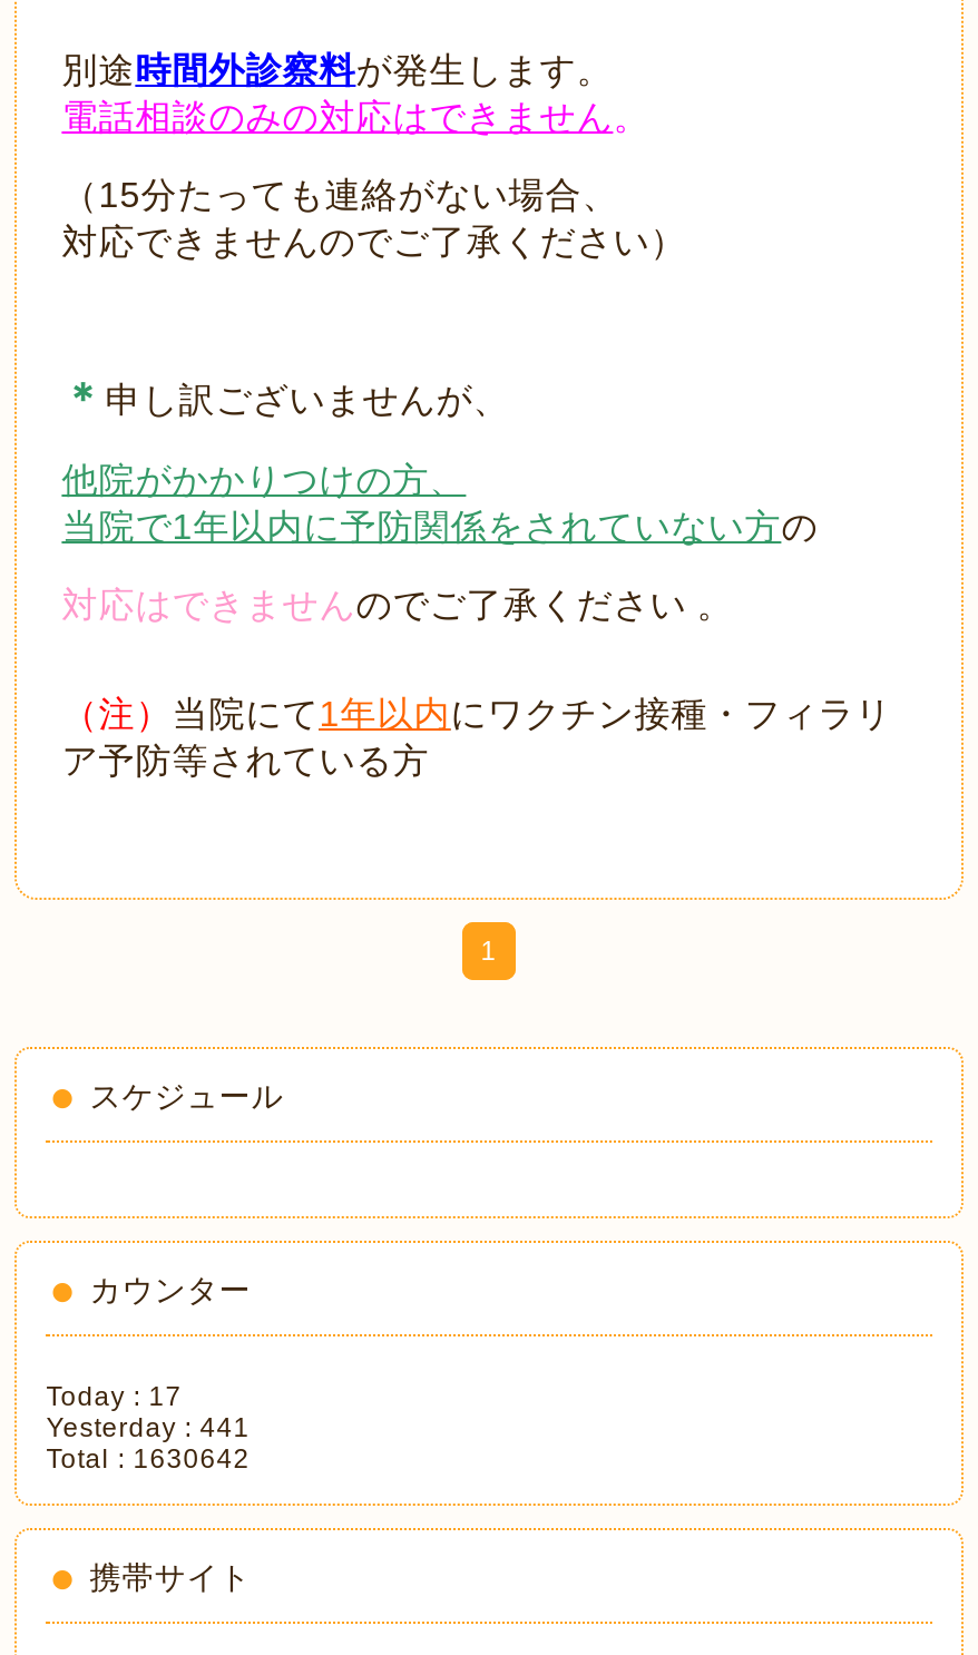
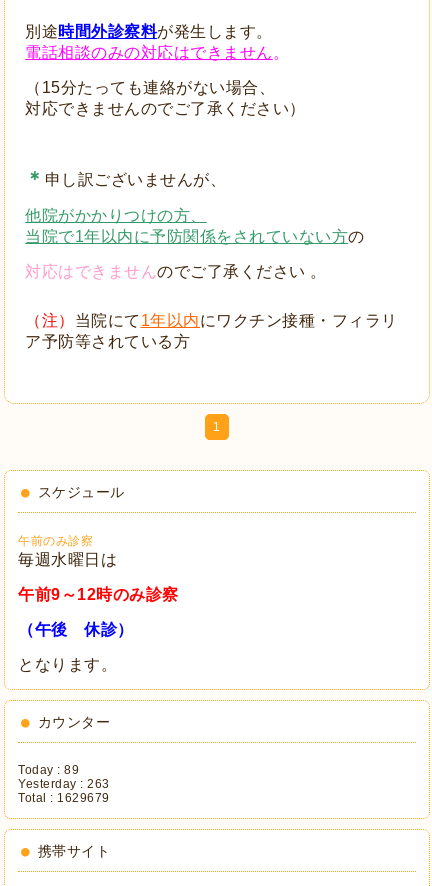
+ 午前のみ診察
+ 毎週水曜日は
+ 午前9～12時のみ診察
+ （午後 休診）
+ となります。

- Today : 17
+ Today : 89

- Yesterday : 441
+ Yesterday : 263

- Total : 1630642
+ Total : 1629679
